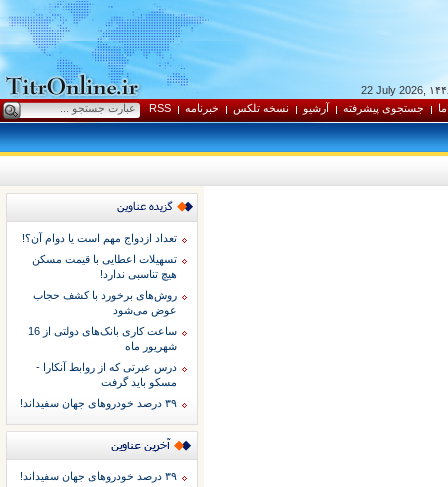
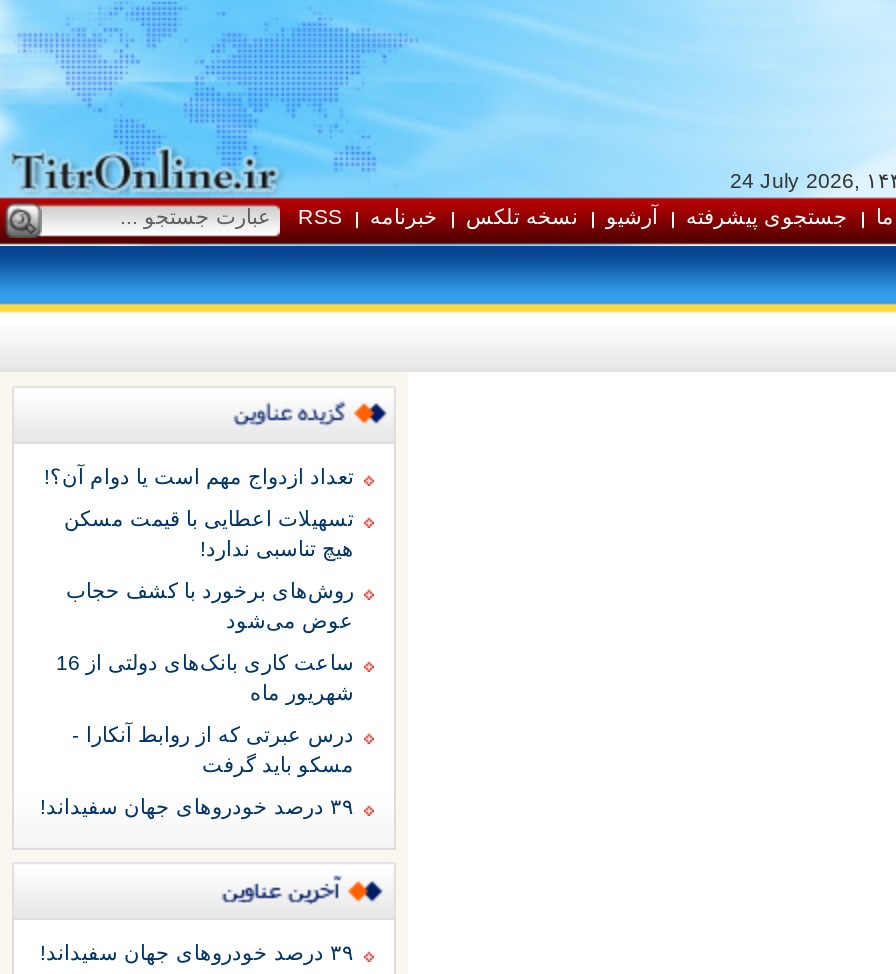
- 22 July 2026
+ 24 July 2026
